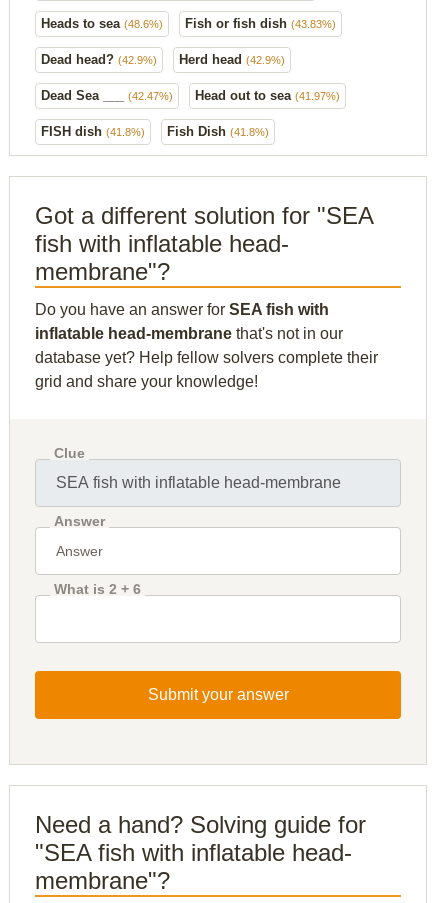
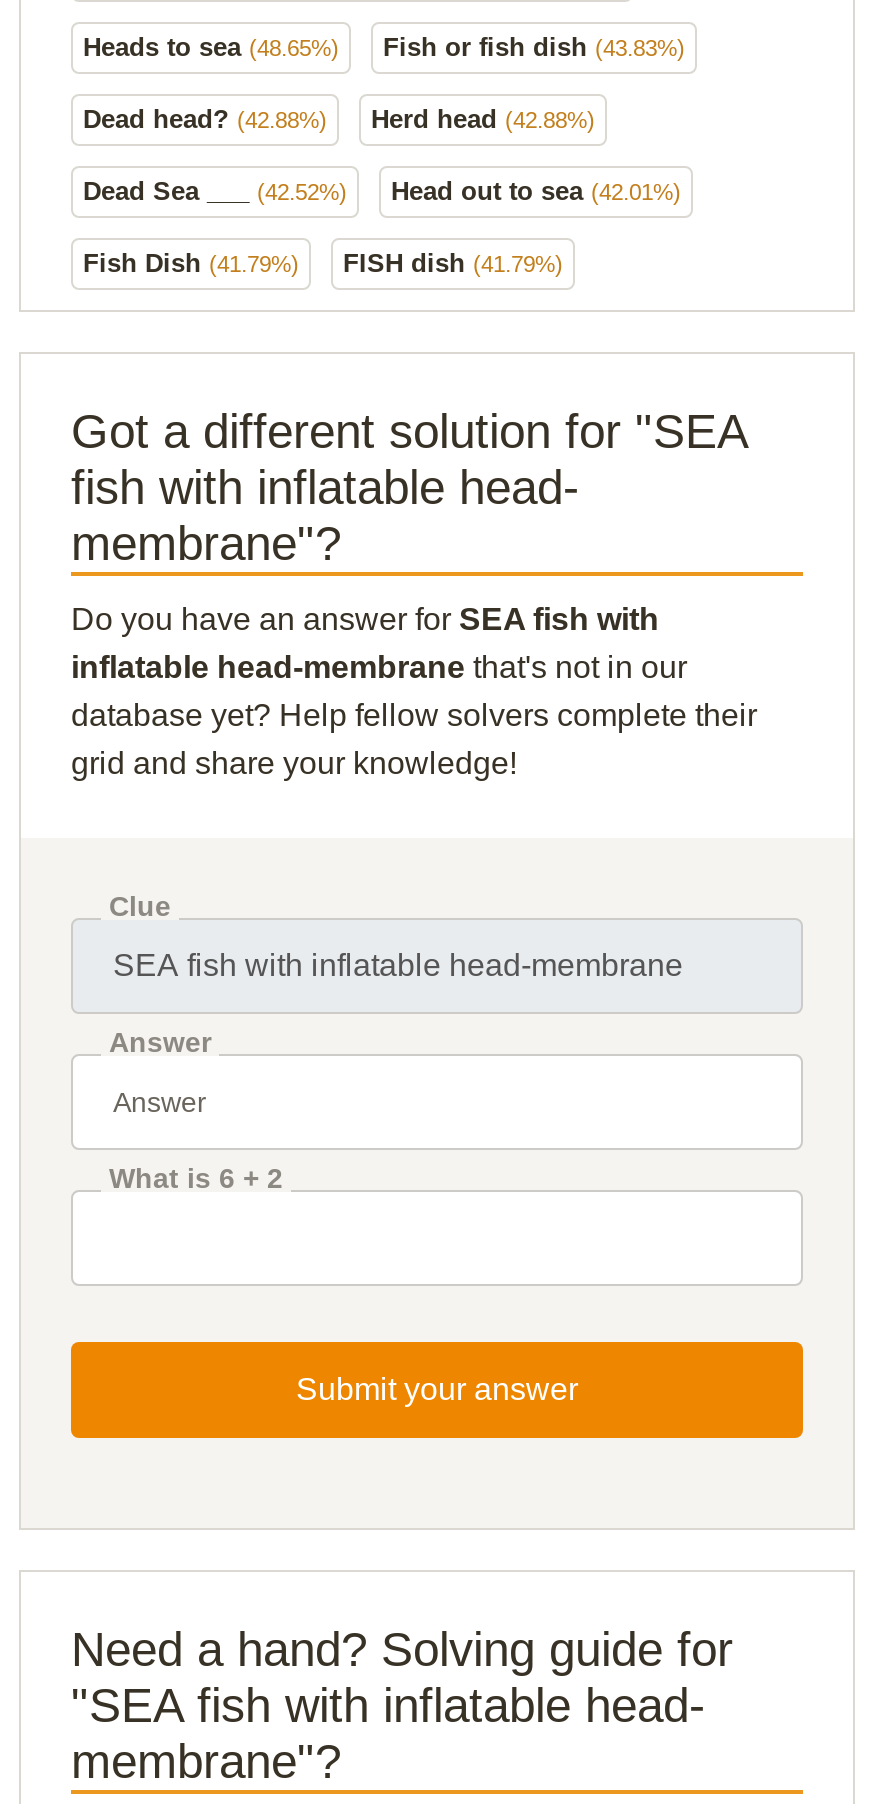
- Heads to sea (48.6%) Fish or fish dish (43.83%)
+ Heads to sea (48.65%) Fish or fish dish (43.83%)

- Dead head? (42.9%)
- Herd head (42.9%)
+ Dead head? (42.88%)
+ Herd head (42.88%)

- Dead Sea ___ (42.47%)
- Head out to sea (41.97%)
+ Dead Sea ___ (42.52%)
+ Head out to sea (42.01%)

- FISH dish (41.8%)
- Fish Dish (41.8%)
+ Fish Dish (41.79%)
+ FISH dish (41.79%)

- What is 2 + 6
+ What is 6 + 2
